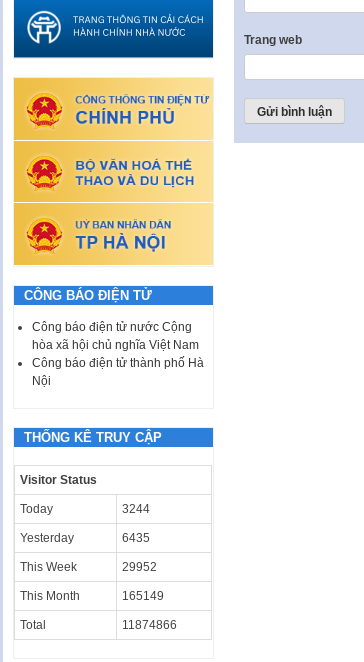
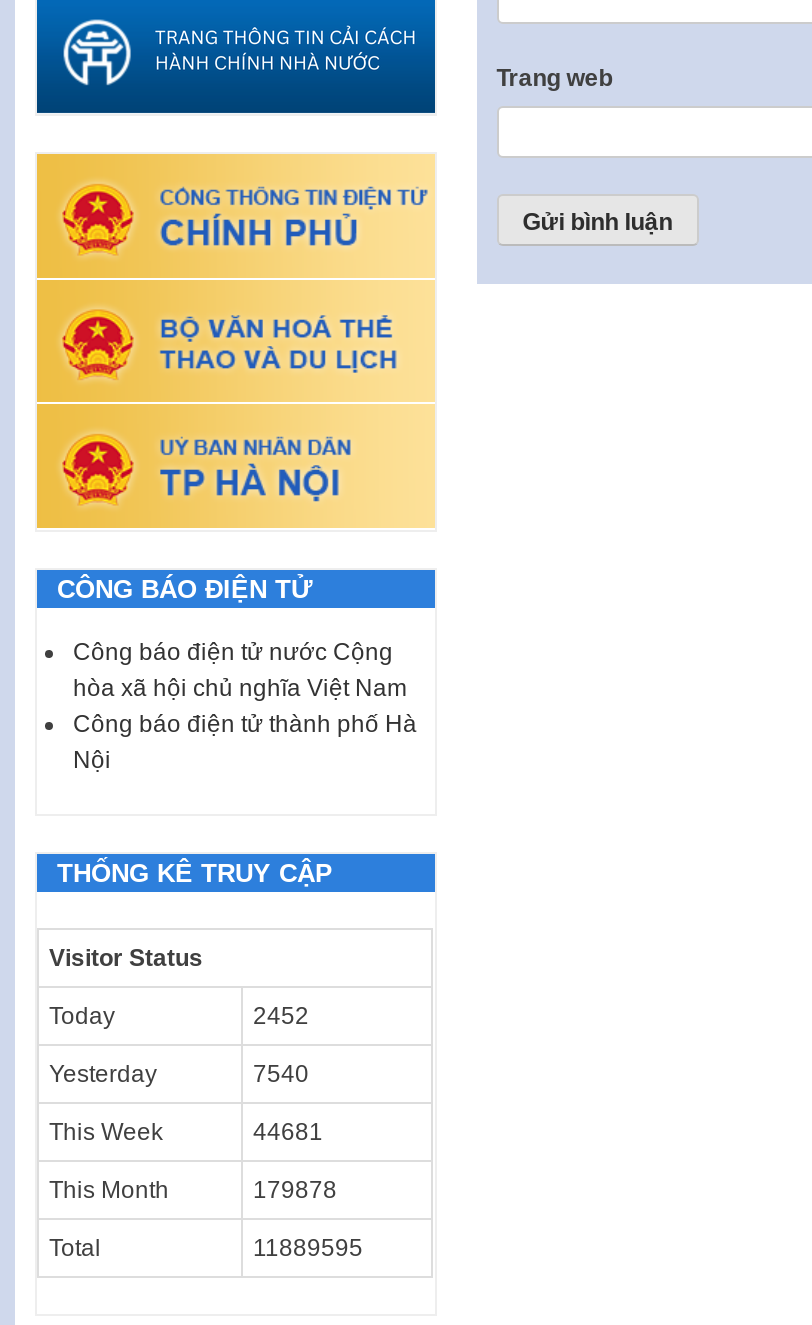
- 3244
+ 2452

- 6435
+ 7540

- 29952
+ 44681

- 165149
+ 179878

- 11874866
+ 11889595
